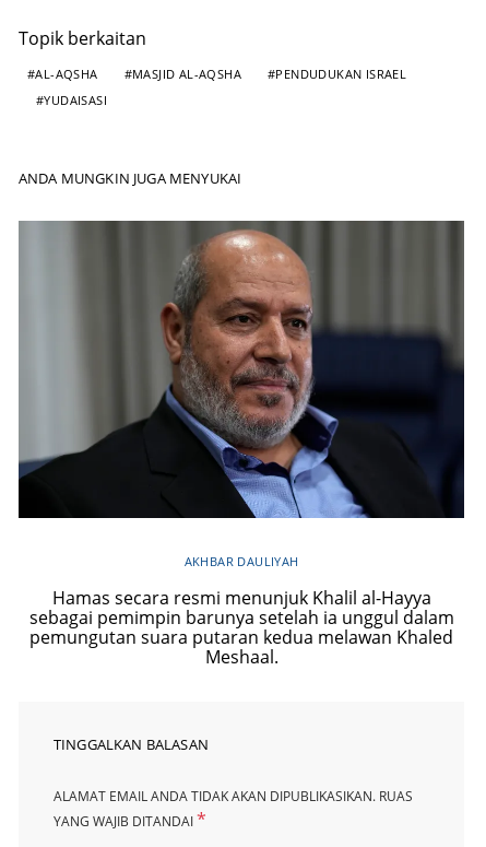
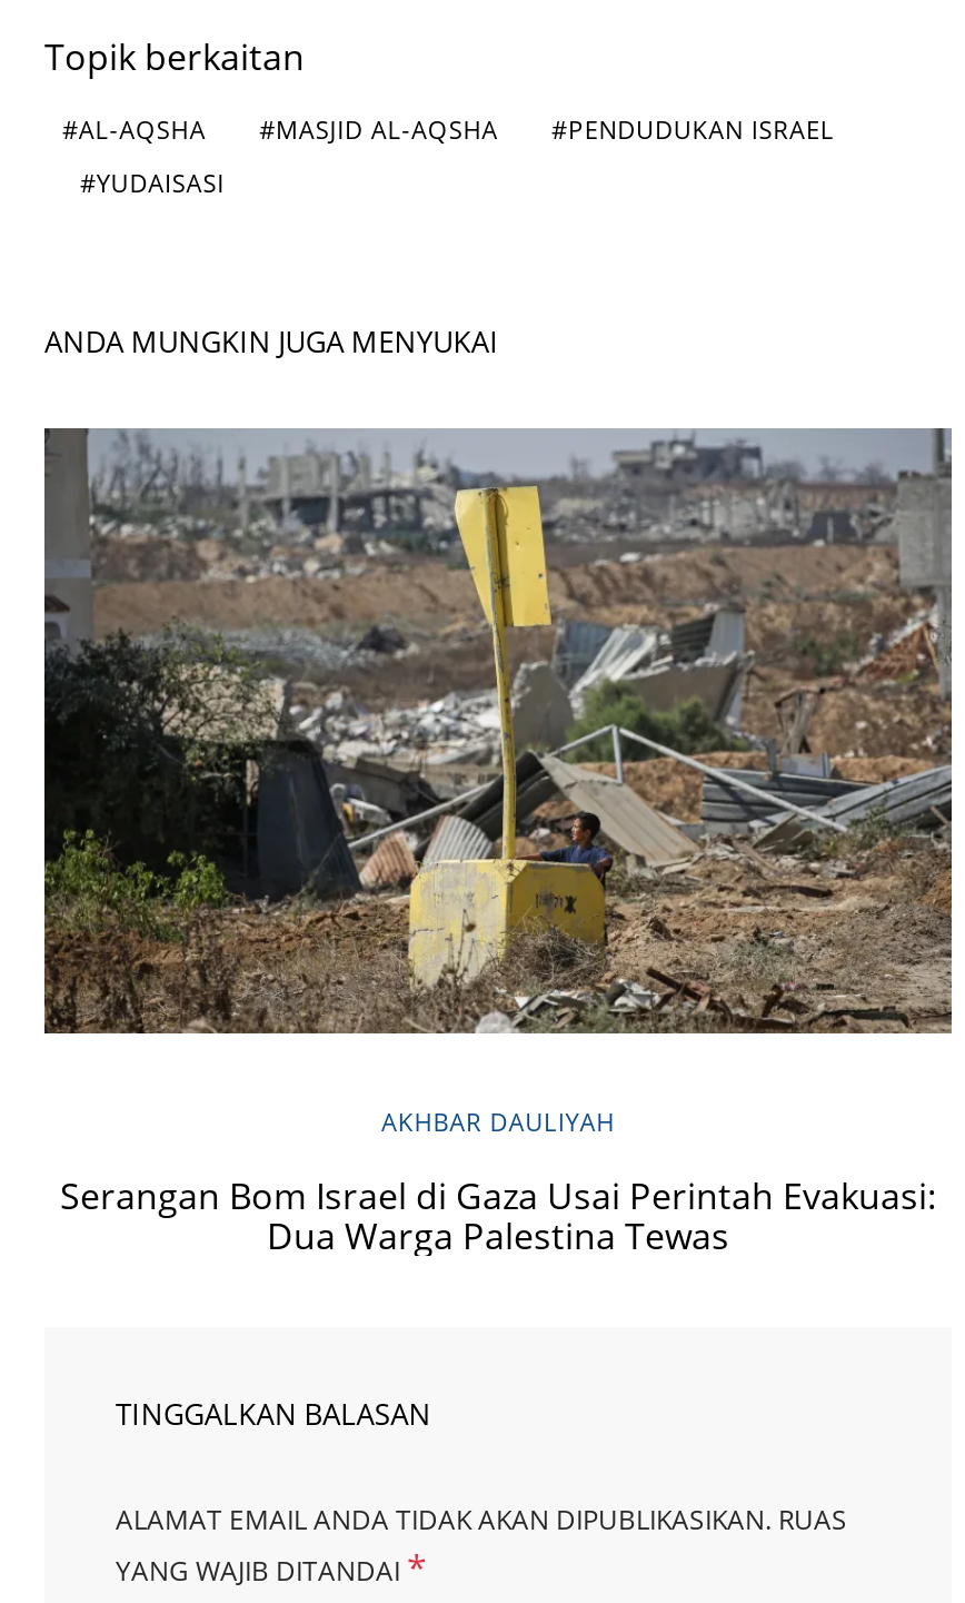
- [image]
+ [image]

- Hamas secara resmi menunjuk Khalil al-Hayya
- sebagai pemimpin barunya setelah ia unggul dalam
- pemungutan suara putaran kedua melawan Khaled
- Meshaal.
+ Serangan Bom Israel di Gaza Usai Perintah Evakuasi:
+ Dua Warga Palestina Tewas
